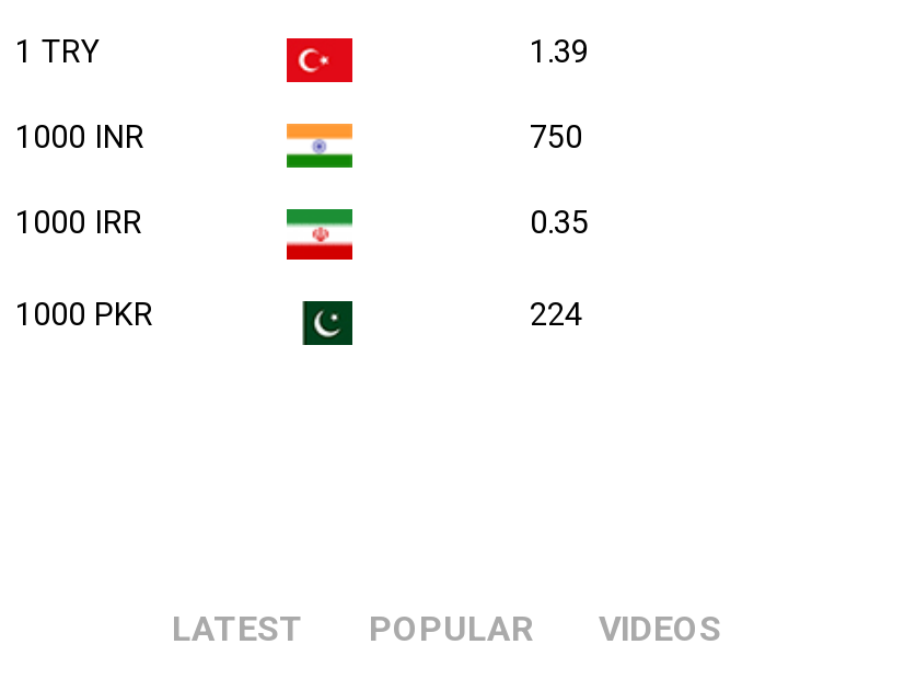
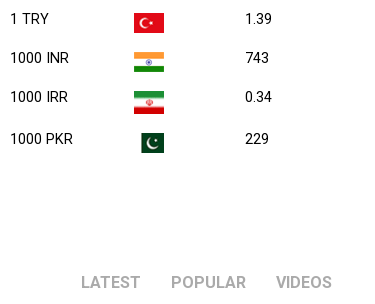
- 750
+ 743

- 0.35
+ 0.34

- 224
+ 229
